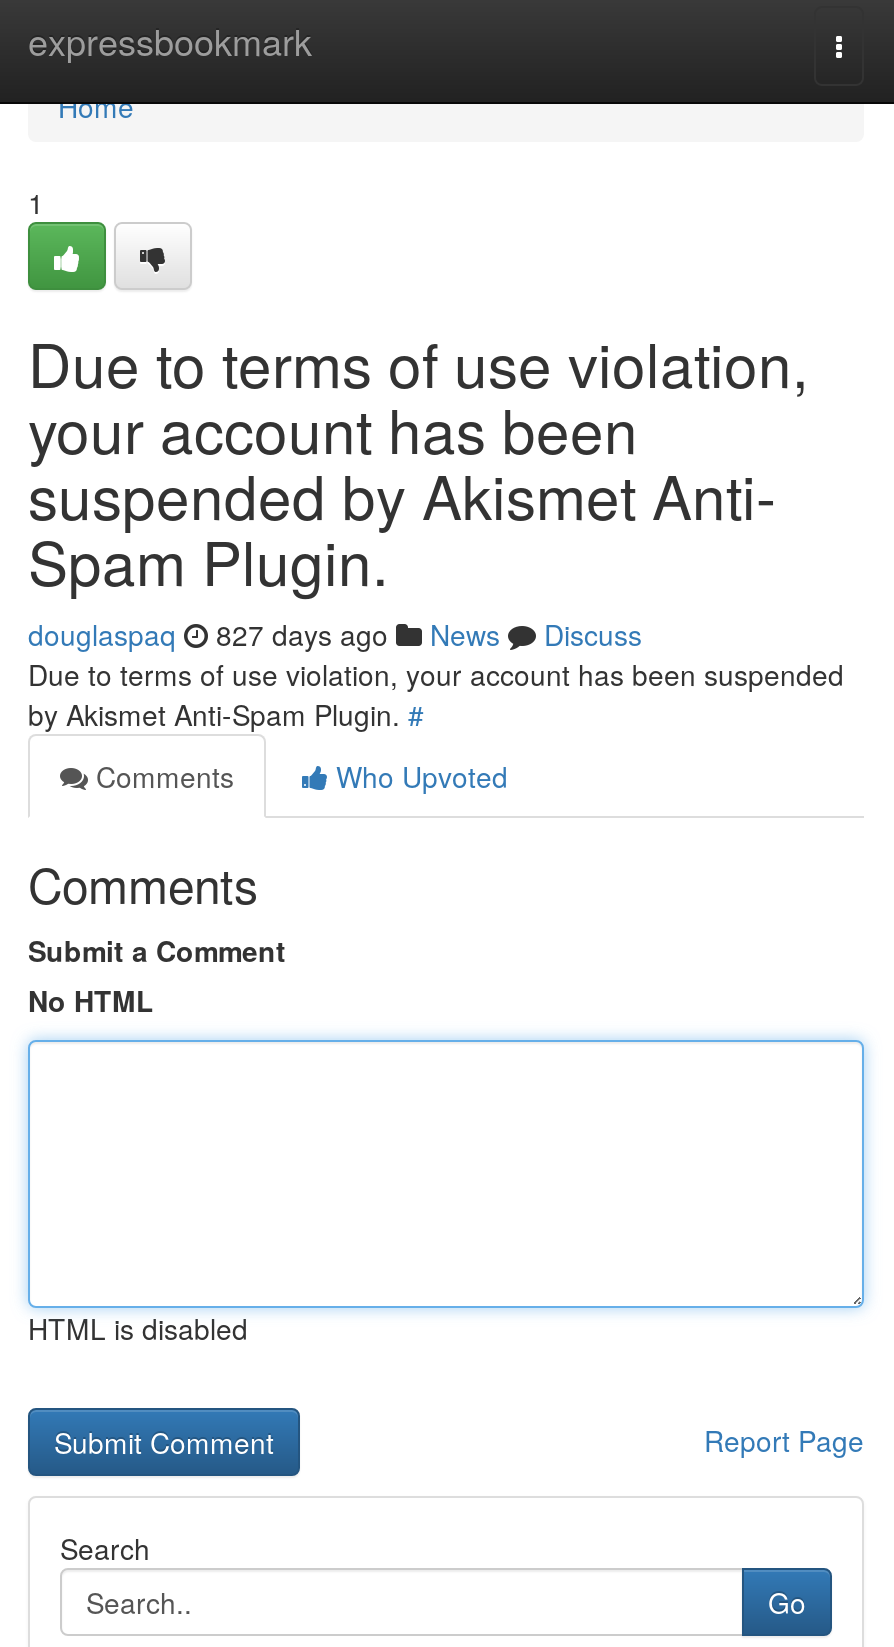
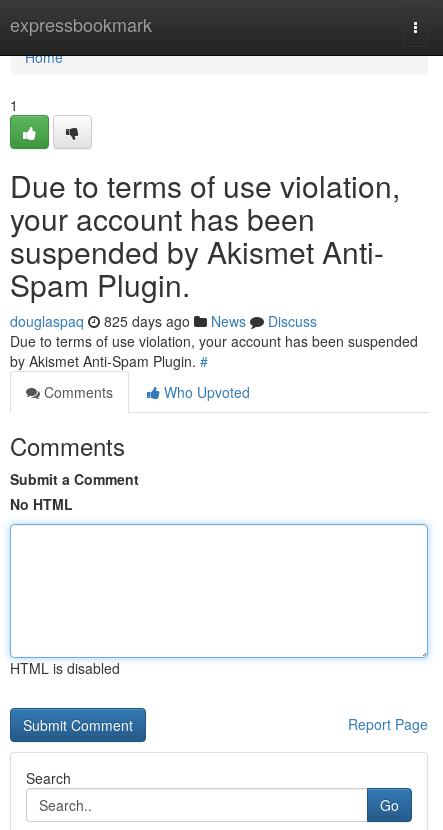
- douglaspaq 827 days ago News Discuss
+ douglaspaq 825 days ago News Discuss
